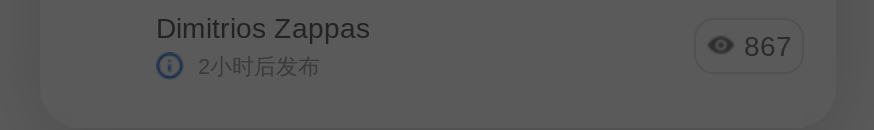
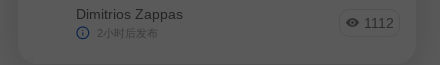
- 867
+ 1112
